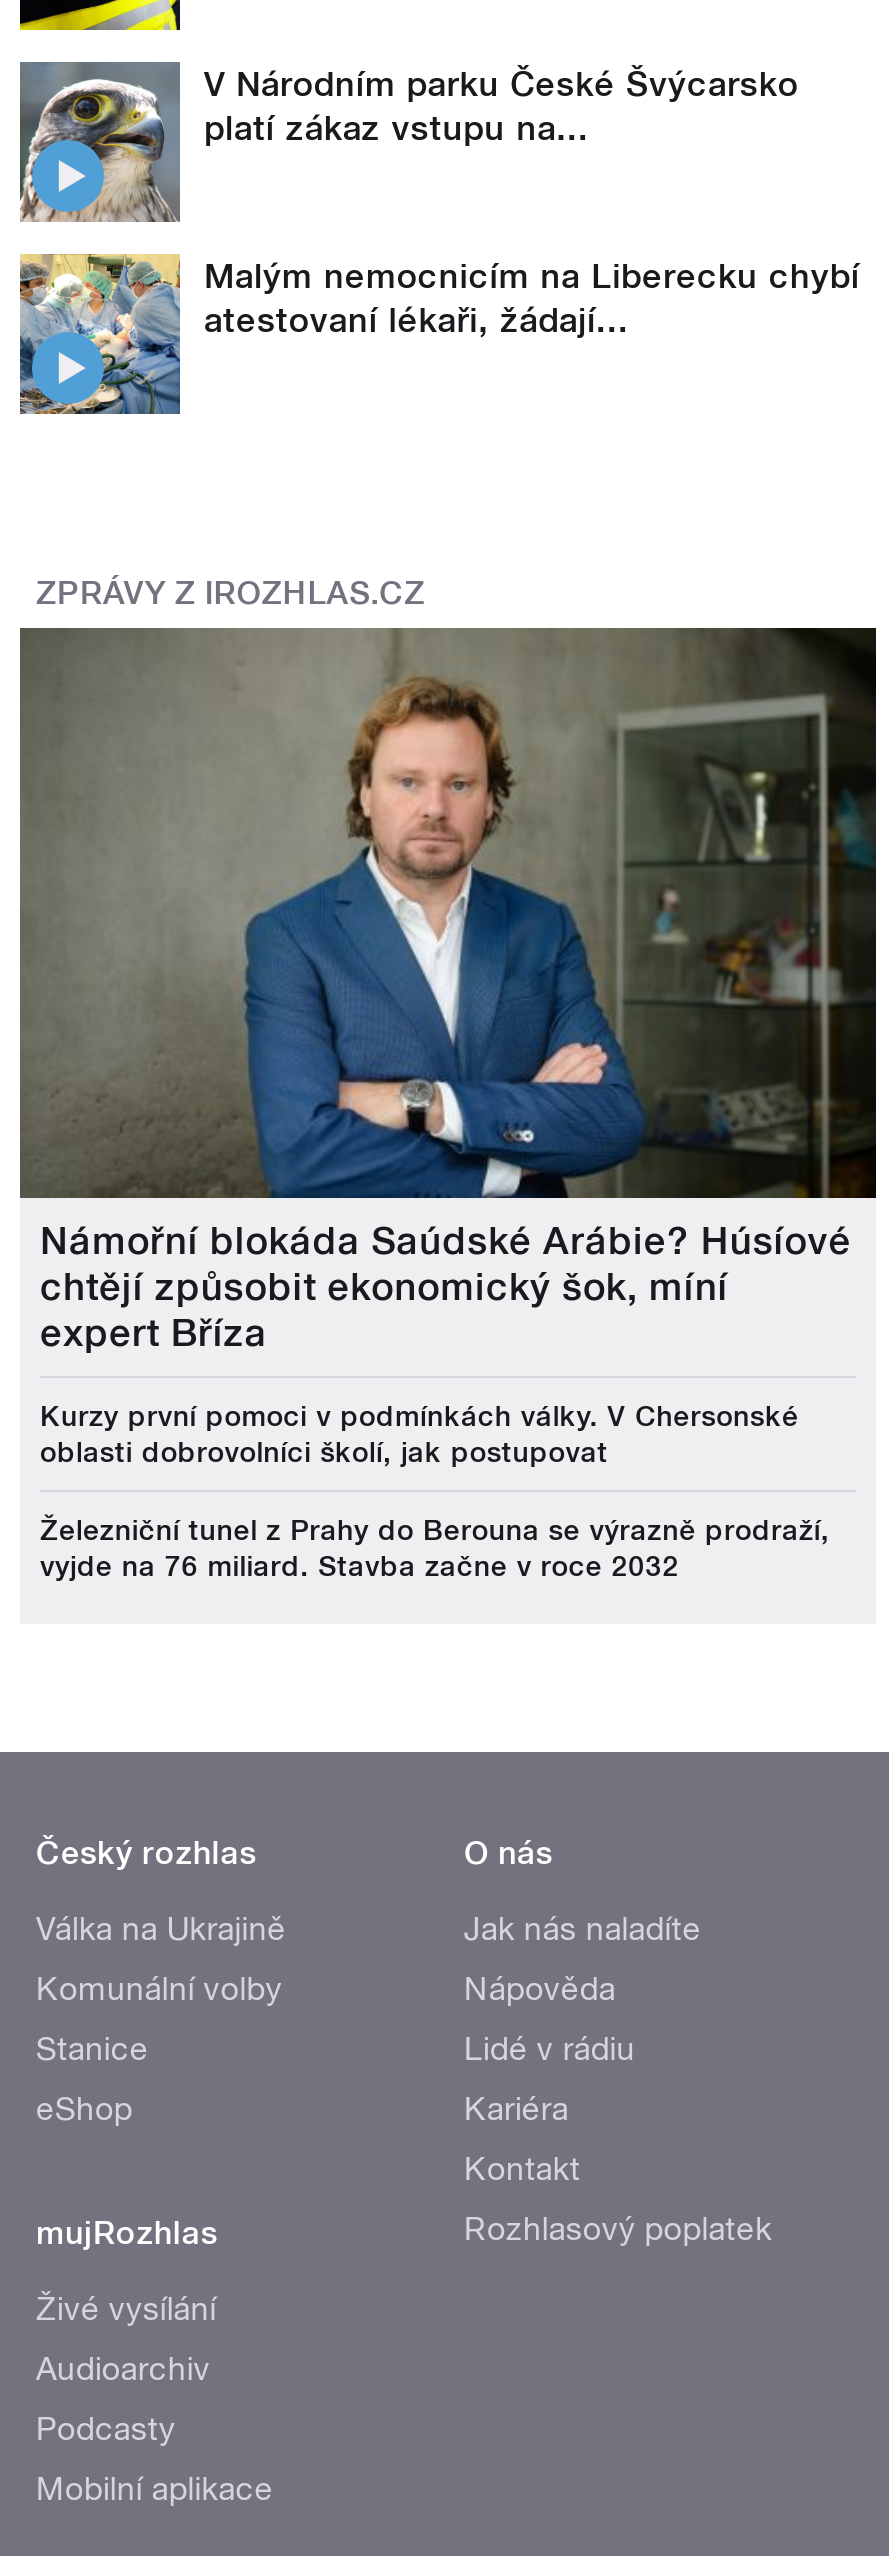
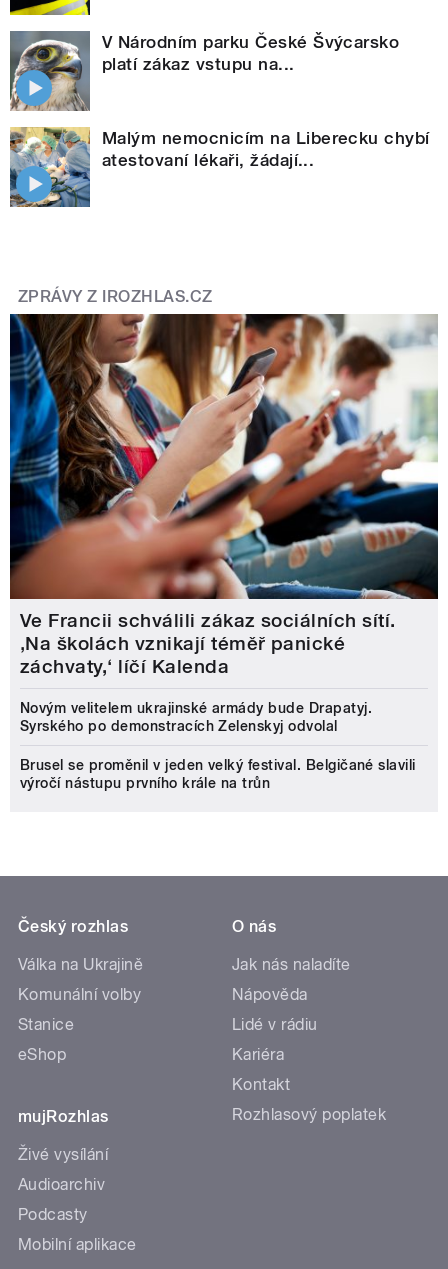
- [image]
- Námořní blokáda Saúdské Arábie? Húsíové
- chtějí způsobit ekonomický šok, míní
- expert Bříza
+ [image]
+ Ve Francii schválili zákaz sociálních sítí.
+ ‚Na školách vznikají téměř panické
+ záchvaty,‘ líčí Kalenda

- Kurzy první pomoci v podmínkách války. V Chersonské
- oblasti dobrovolníci školí, jak postupovat
+ Novým velitelem ukrajinské armády bude Drapatyj.
+ Syrského po demonstracích Zelenskyj odvolal

- Železniční tunel z Prahy do Berouna se výrazně prodraží,
- vyjde na 76 miliard. Stavba začne v roce 2032
+ Brusel se proměnil v jeden velký festival. Belgičané slavili
+ výročí nástupu prvního krále na trůn
